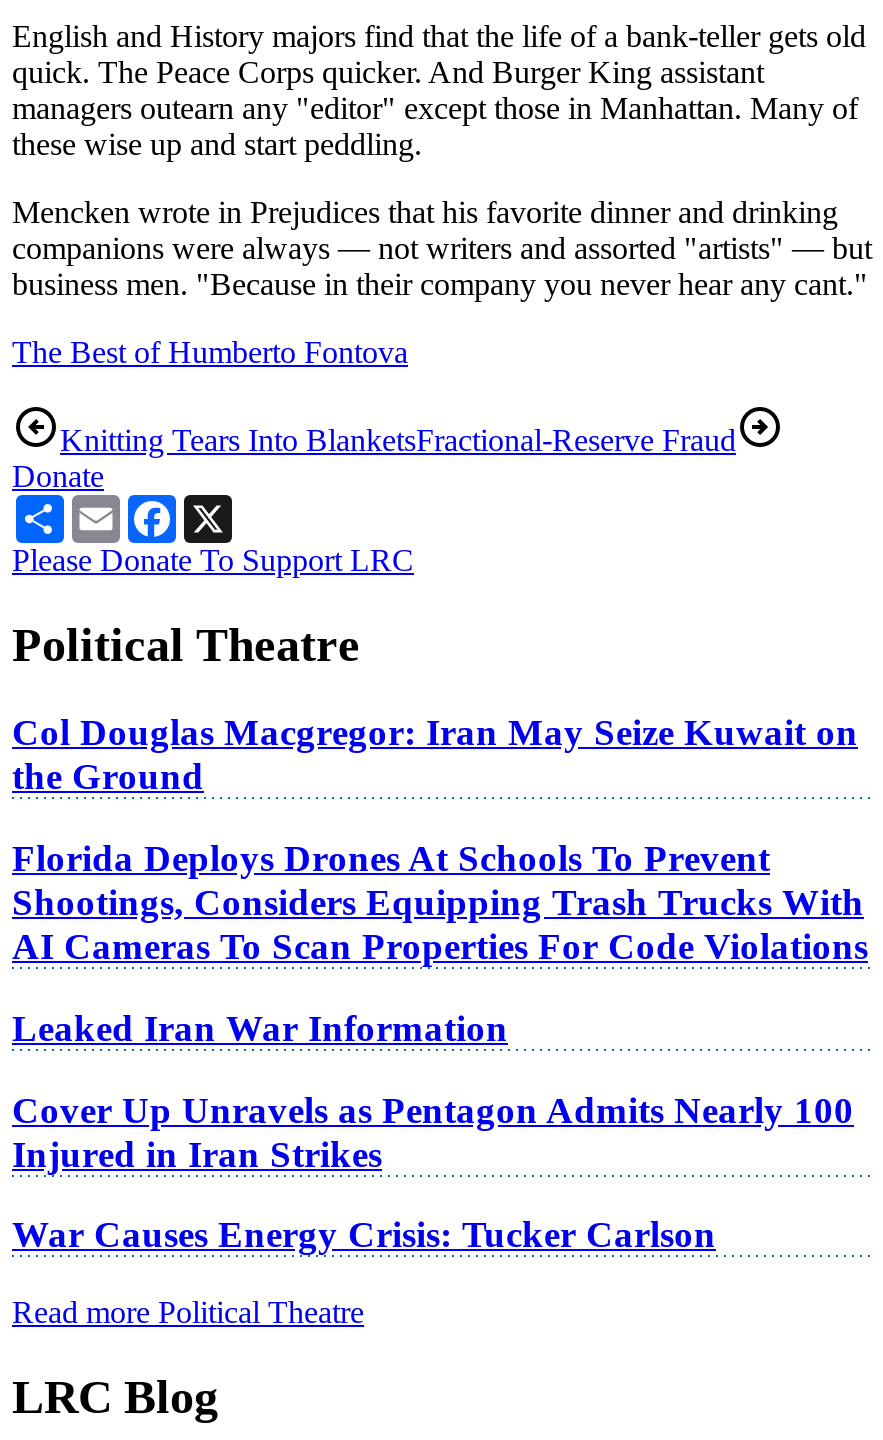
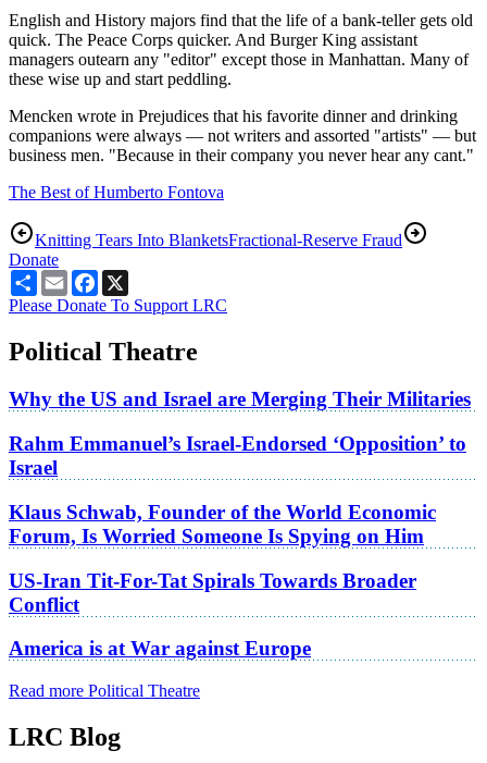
- Col Douglas Macgregor: Iran May Seize Kuwait on
- the Ground
+ Why the US and Israel are Merging Their Militaries

- Florida Deploys Drones At Schools To Prevent
- Shootings, Considers Equipping Trash Trucks With
- AI Cameras To Scan Properties For Code Violations
+ Rahm Emmanuel’s Israel-Endorsed ‘Opposition’ to
+ Israel

- Leaked Iran War Information
+ Klaus Schwab, Founder of the World Economic
+ Forum, Is Worried Someone Is Spying on Him

- Cover Up Unravels as Pentagon Admits Nearly 100
- Injured in Iran Strikes
+ US-Iran Tit-For-Tat Spirals Towards Broader
+ Conflict

- War Causes Energy Crisis: Tucker Carlson
+ America is at War against Europe
